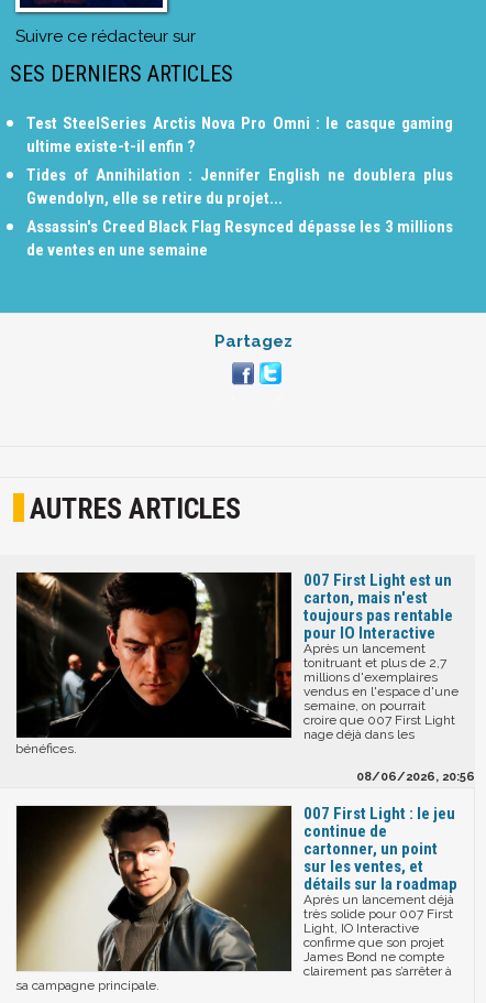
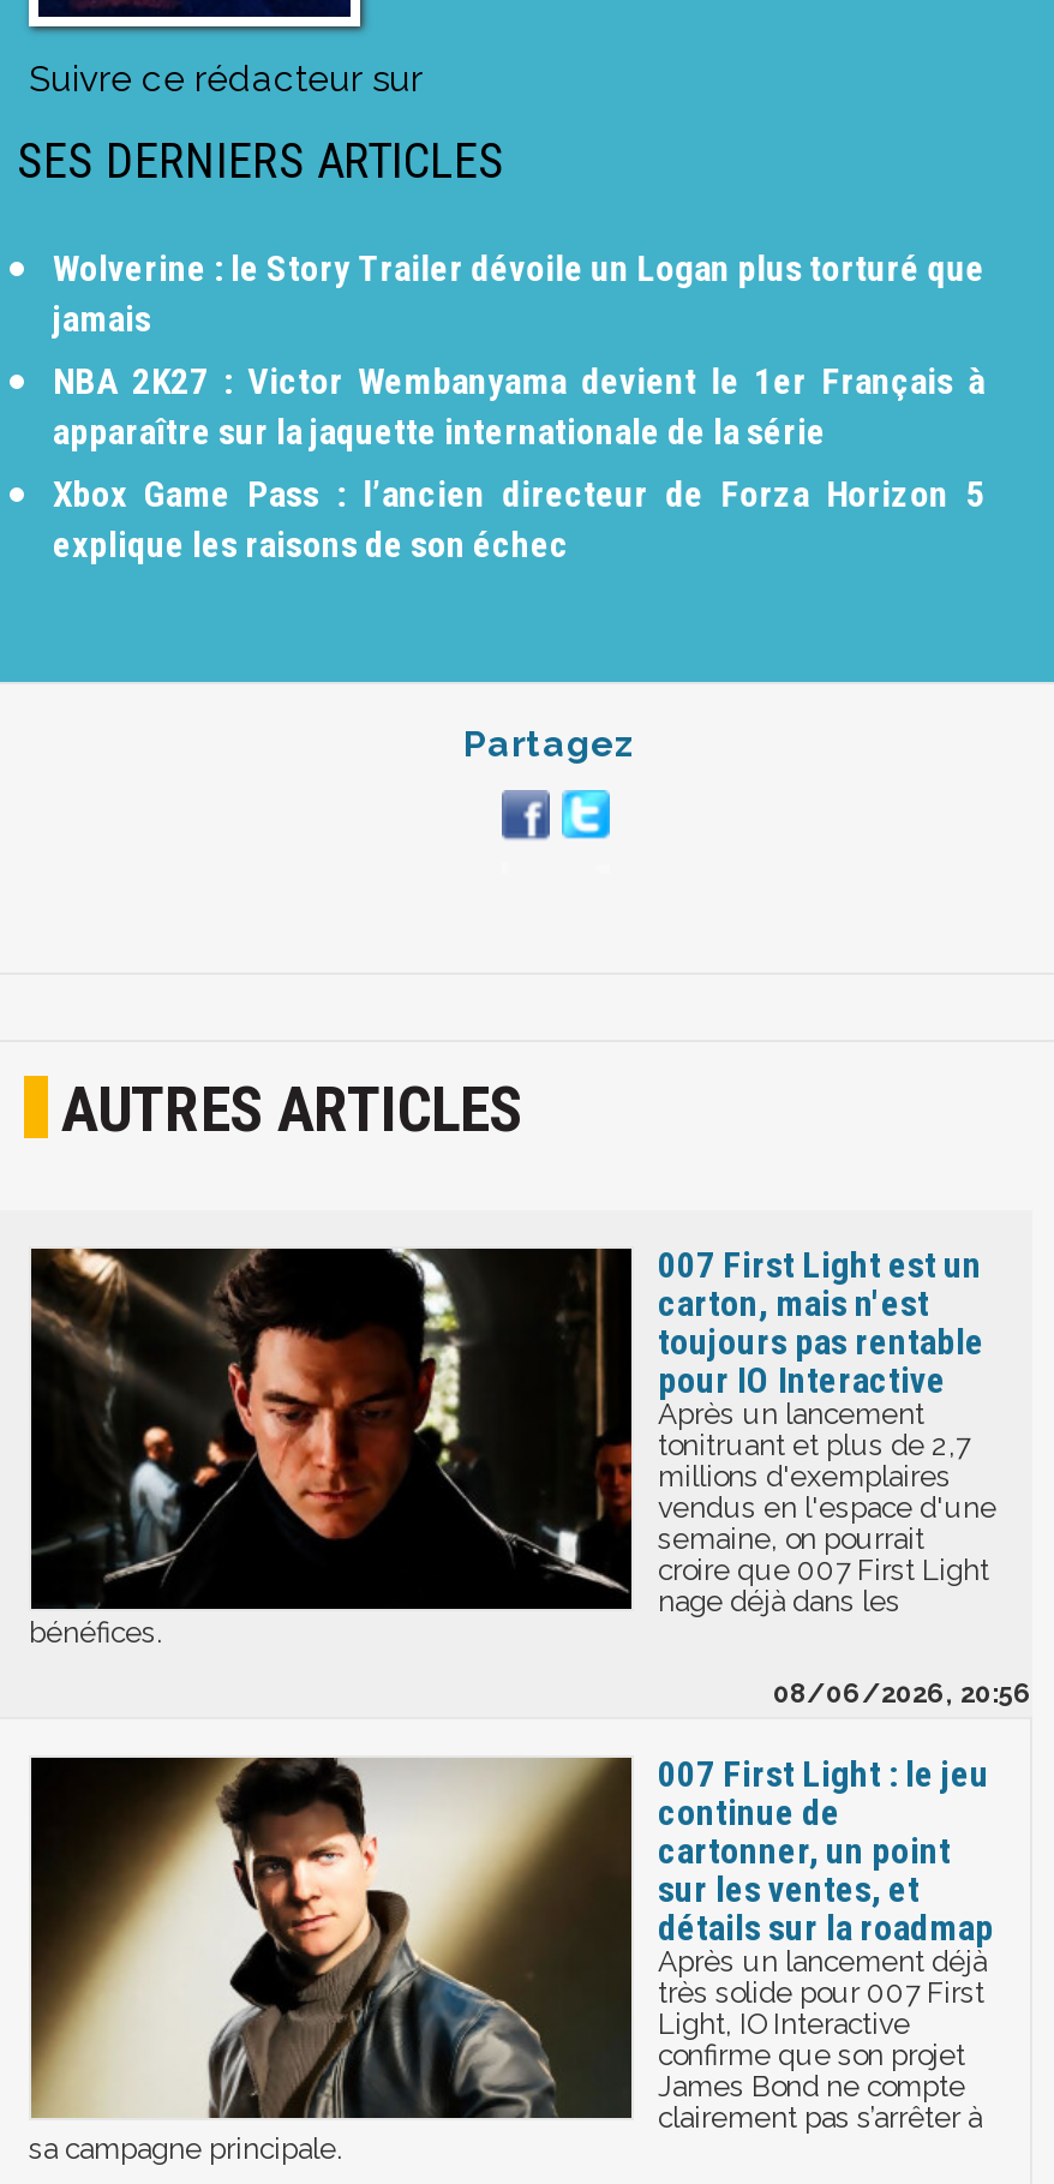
- Test SteelSeries Arctis Nova Pro Omni : le casque gaming
- ultime existe-t-il enfin ?
- Tides of Annihilation : Jennifer English ne doublera plus
- Gwendolyn, elle se retire du projet...
- Assassin's Creed Black Flag Resynced dépasse les 3 millions
- de ventes en une semaine
+ Wolverine : le Story Trailer dévoile un Logan plus torturé que
+ jamais
+ NBA 2K27 : Victor Wembanyama devient le 1er Français à
+ apparaître sur la jaquette internationale de la série
+ Xbox Game Pass : l’ancien directeur de Forza Horizon 5
+ explique les raisons de son échec
